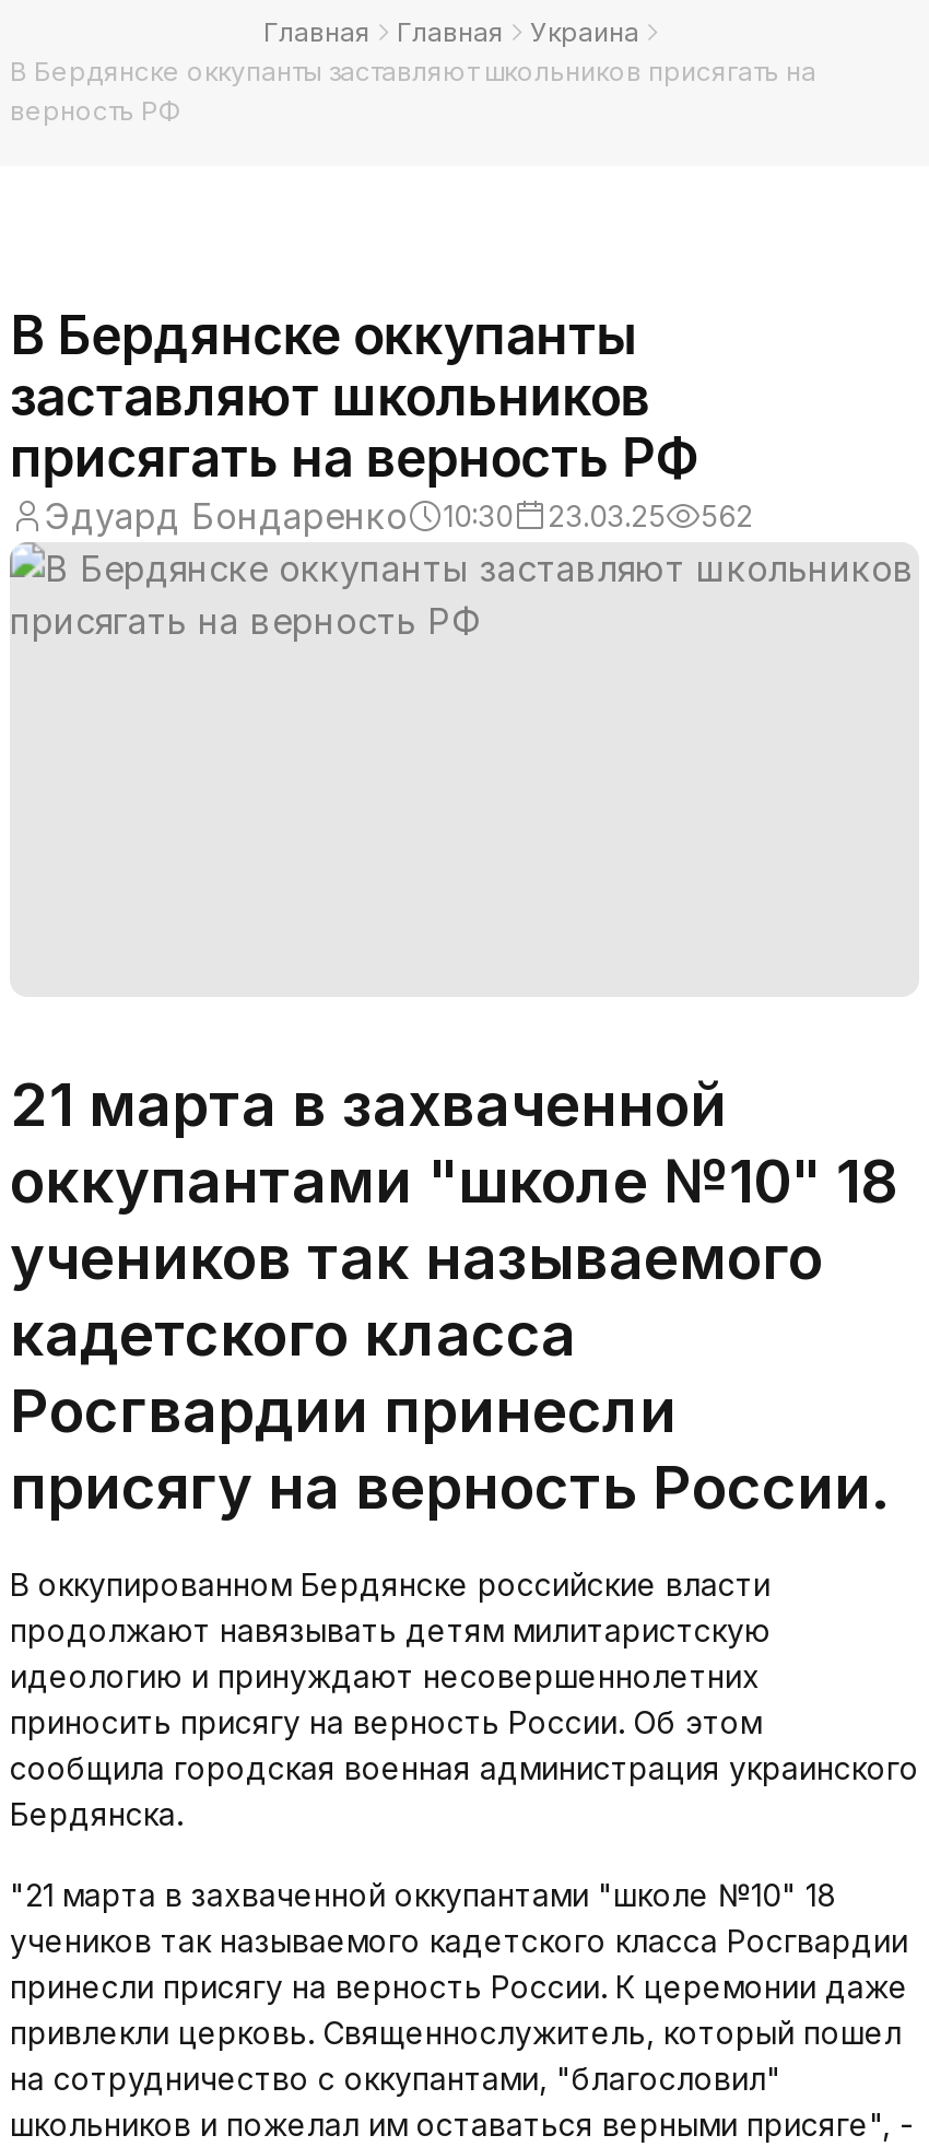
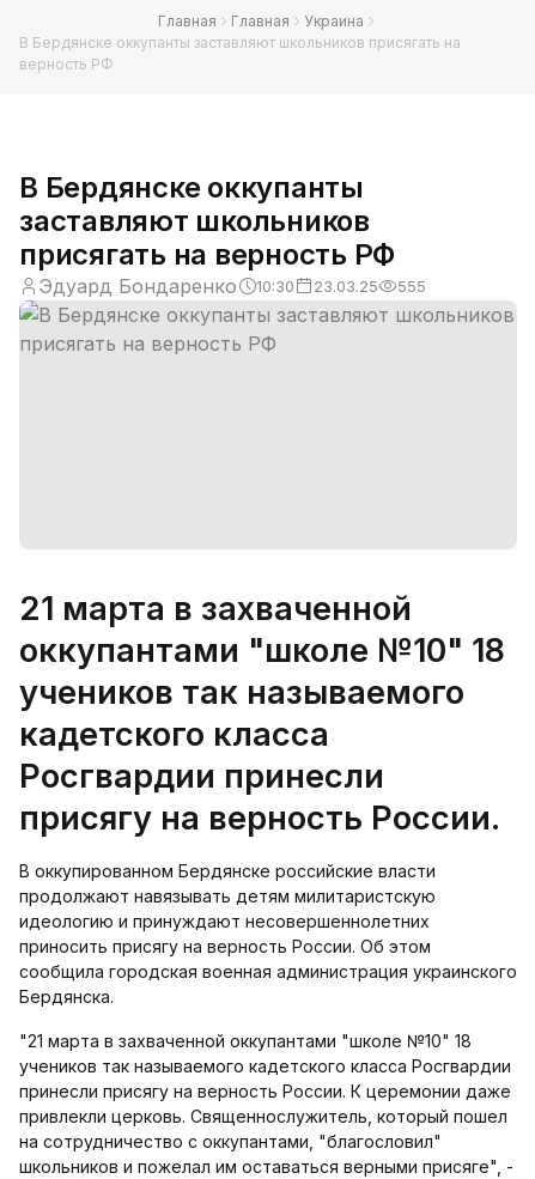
- Эдуард Бондаренко 10:30 23.03.25 562
+ Эдуард Бондаренко 10:30 23.03.25 555
